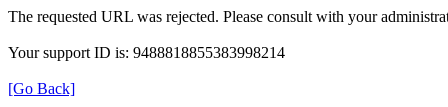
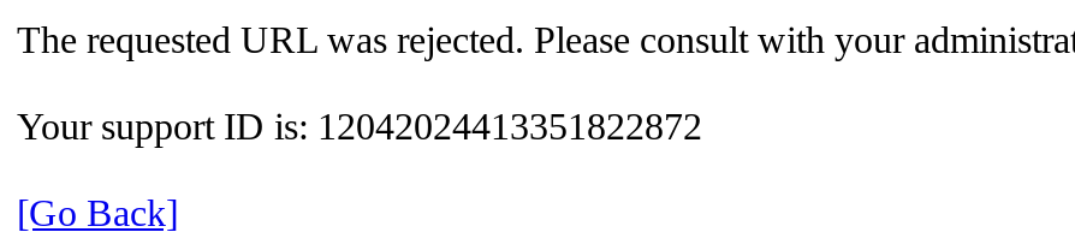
- Your support ID is: 9488818855383998214
+ Your support ID is: 12042024413351822872
